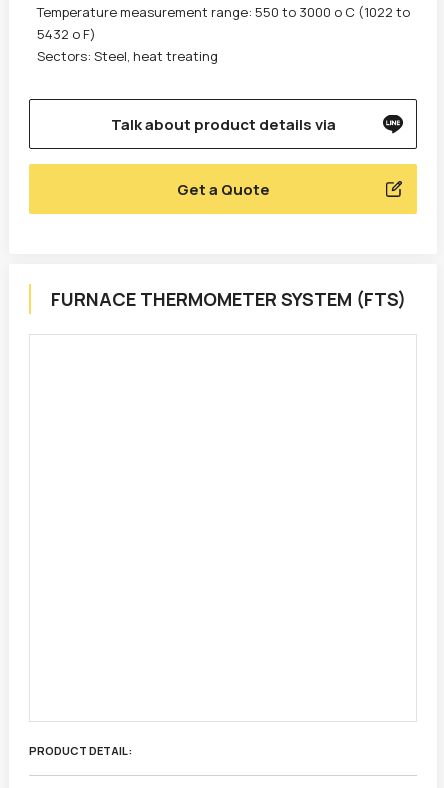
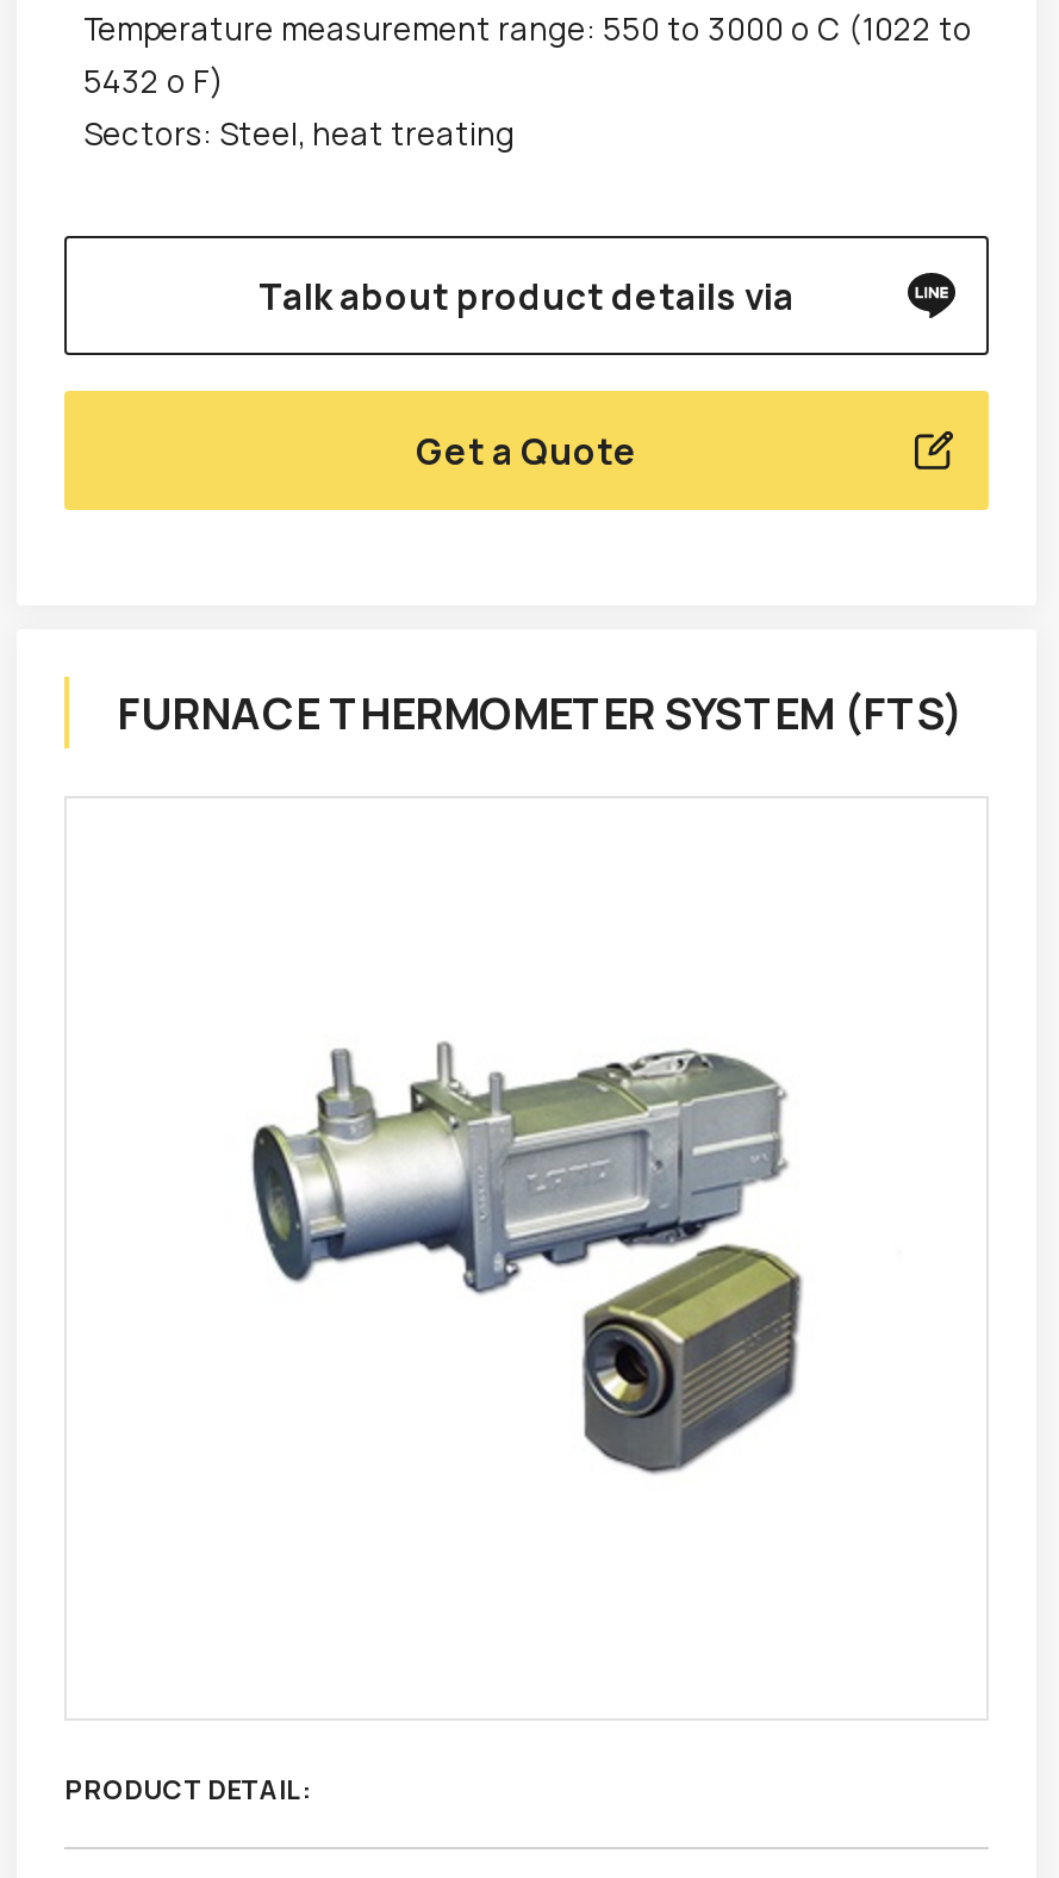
+ [image]
